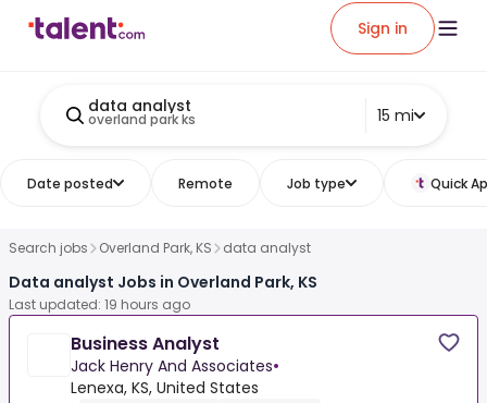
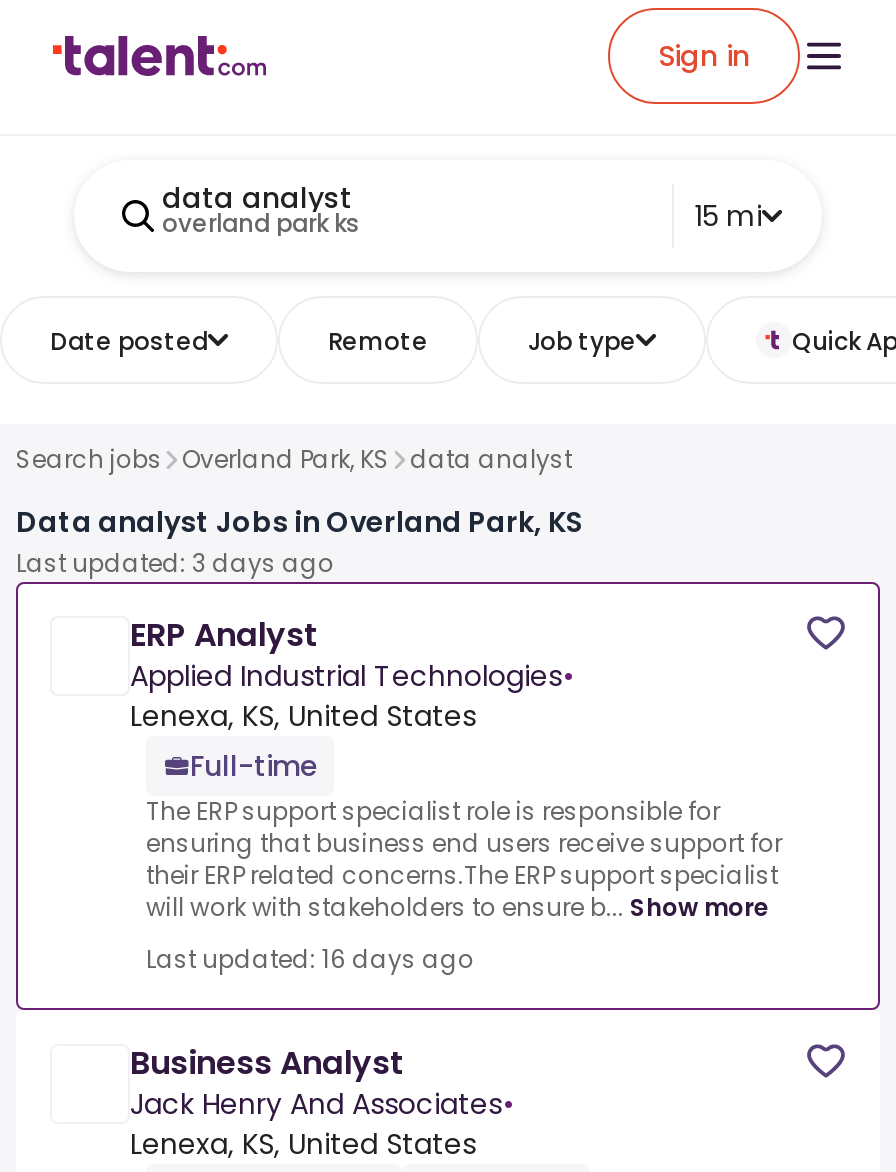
- Last updated: 19 hours ago
+ Last updated: 3 days ago
+ ERP Analyst
+ Applied Industrial Technologies•
+ Lenexa, KS, United States
+ Full-time
+ The ERP support specialist role is responsible for
+ ensuring that business end users receive support for
+ their ERP related concerns.The ERP support specialist
+ will work with stakeholders to ensure b... Show more
+ Last updated: 16 days ago
